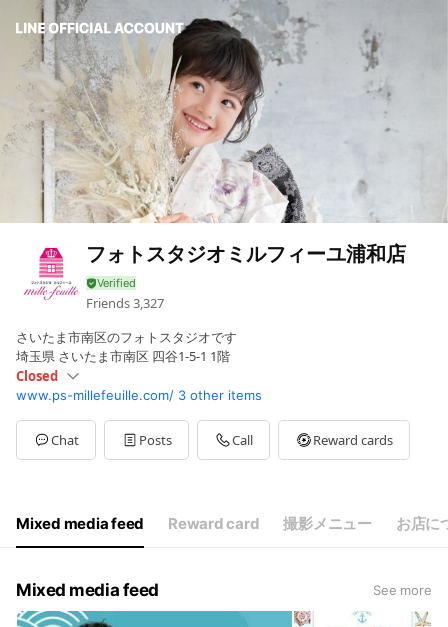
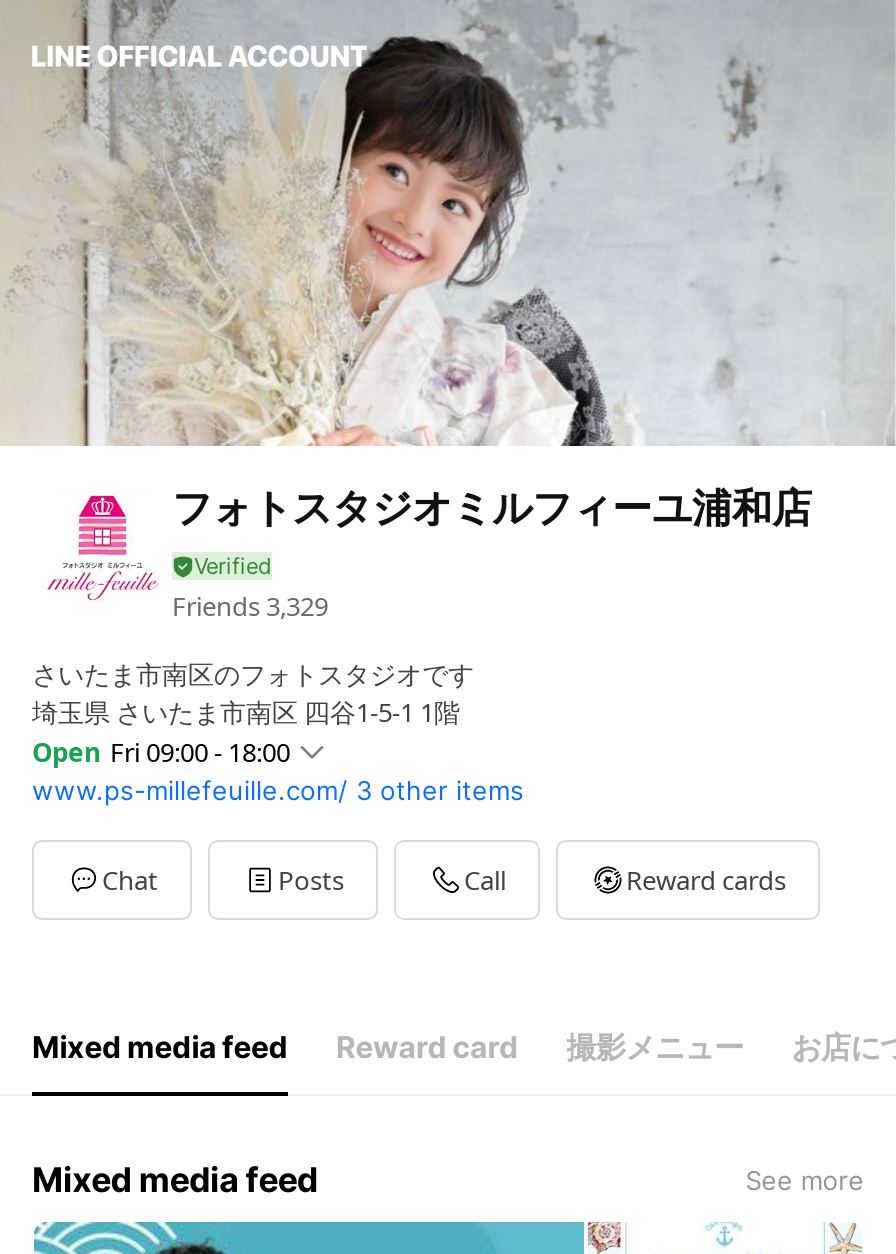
- Friends 3,327
+ Friends 3,329

- Closed
+ Open Fri 09:00 - 18:00
